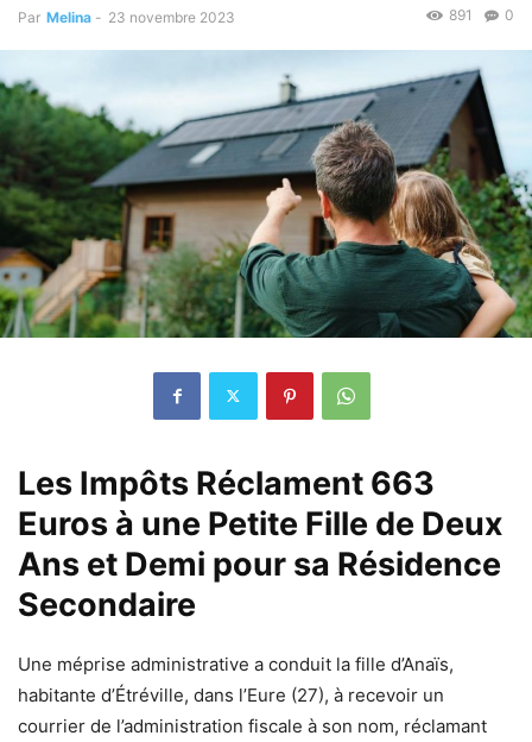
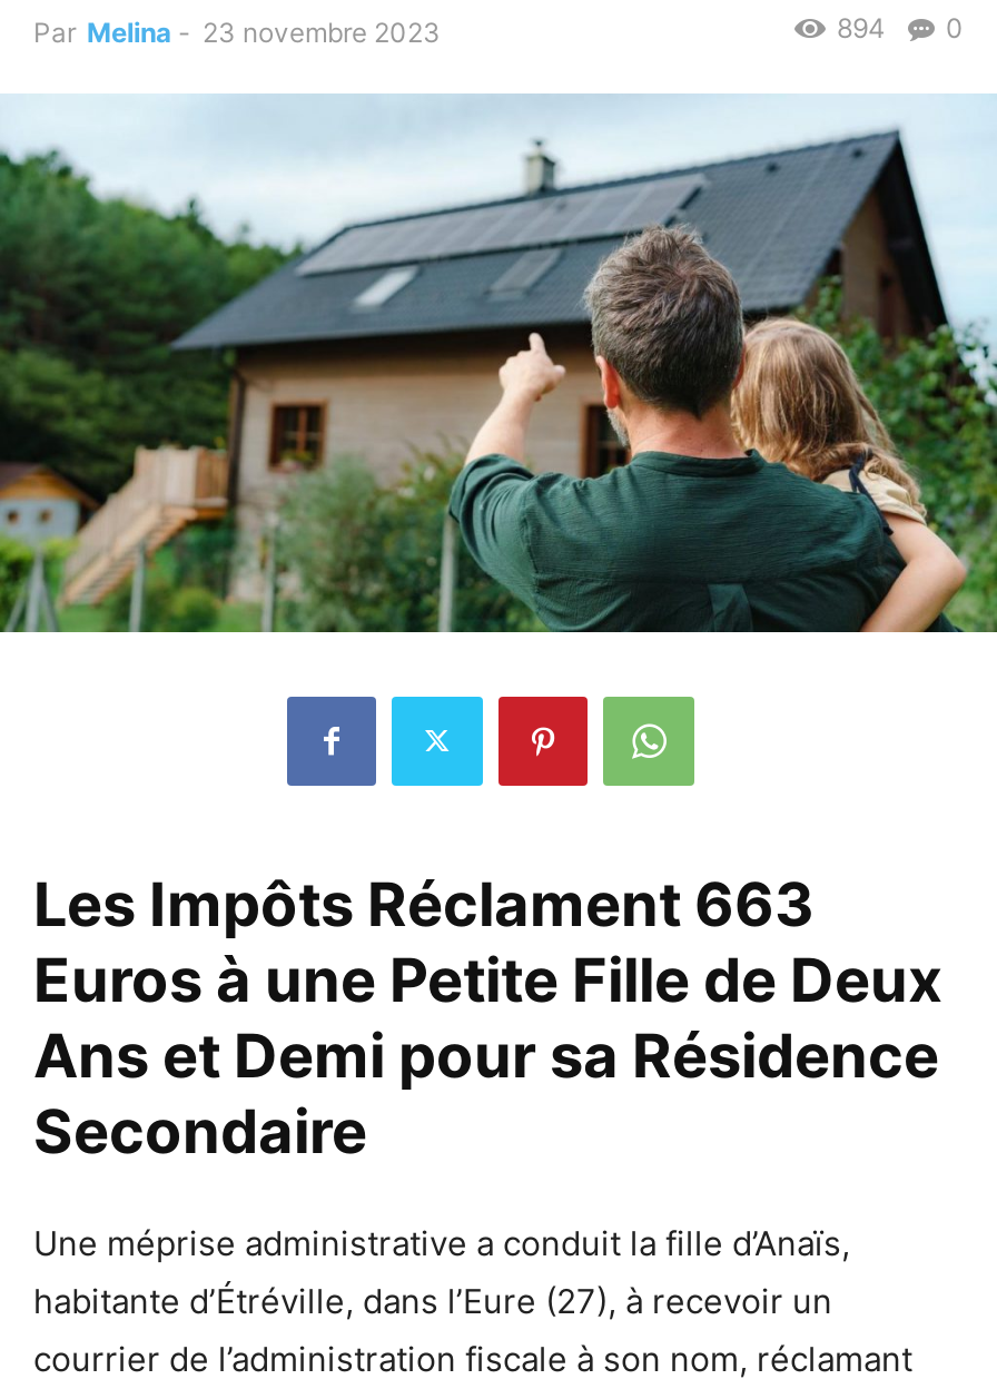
- 891 0
+ 894 0
